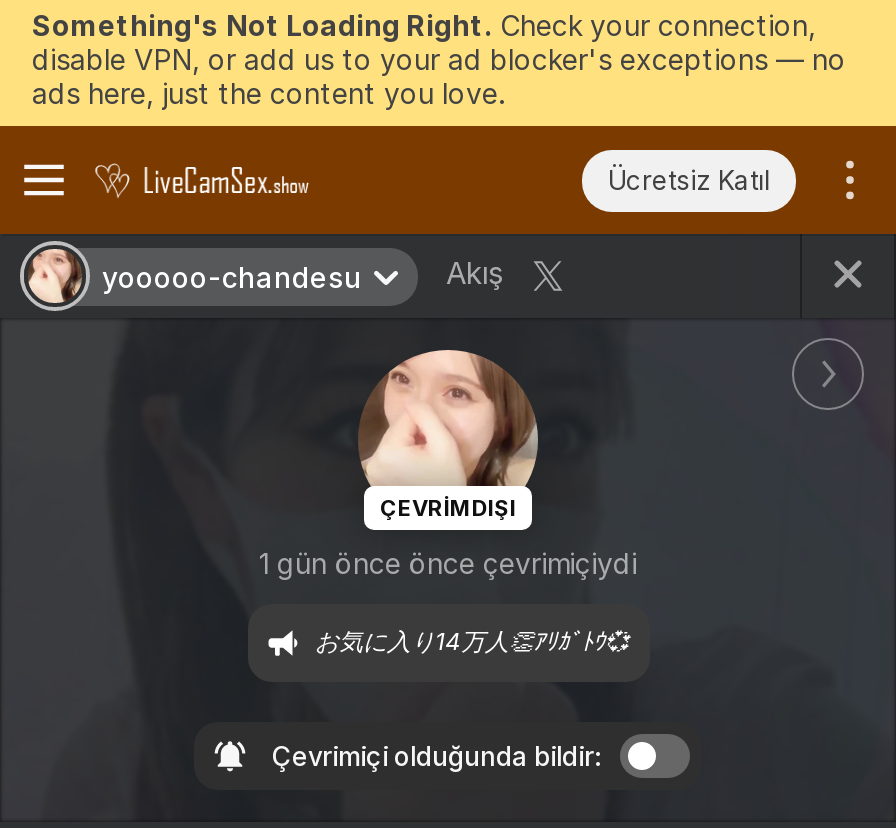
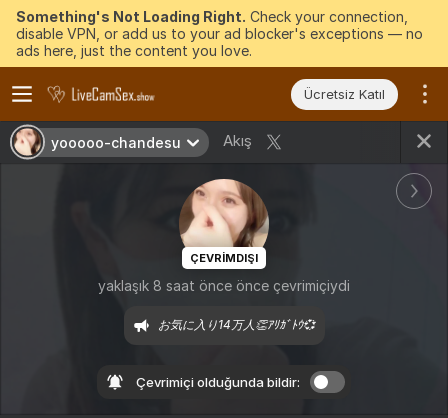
- 1 gün önce önce çevrimiçiydi
+ yaklaşık 8 saat önce önce çevrimiçiydi
